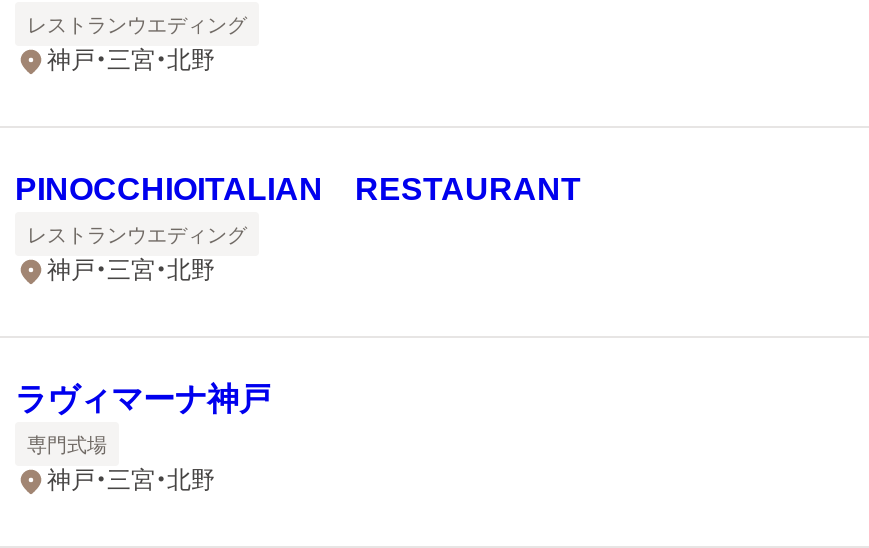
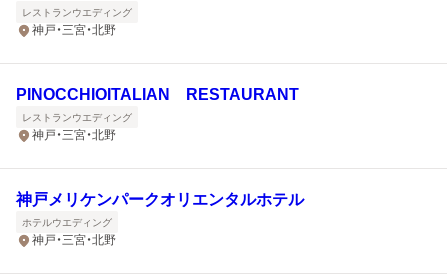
- ラヴィマーナ神戸
+ 神戸メリケンパークオリエンタルホテル

- 専門式場
+ ホテルウエディング
